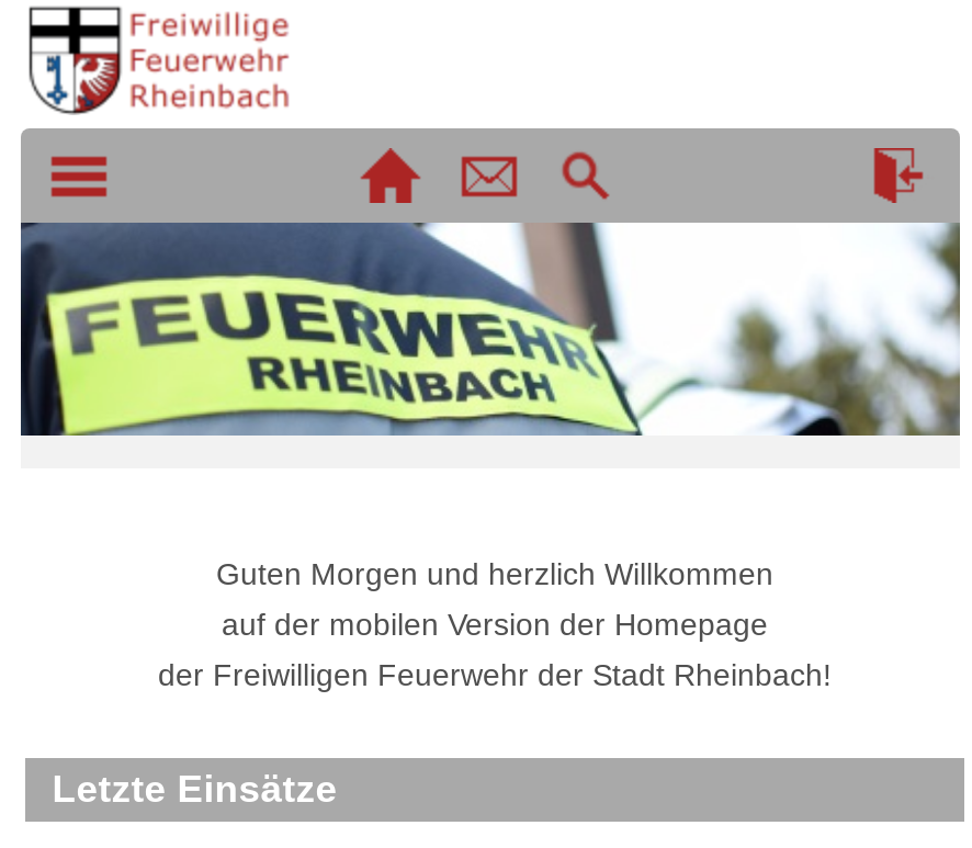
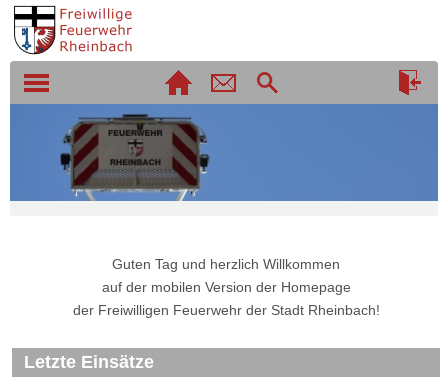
- [image]
+ [image]

- Guten Morgen und herzlich Willkommen
+ Guten Tag und herzlich Willkommen
